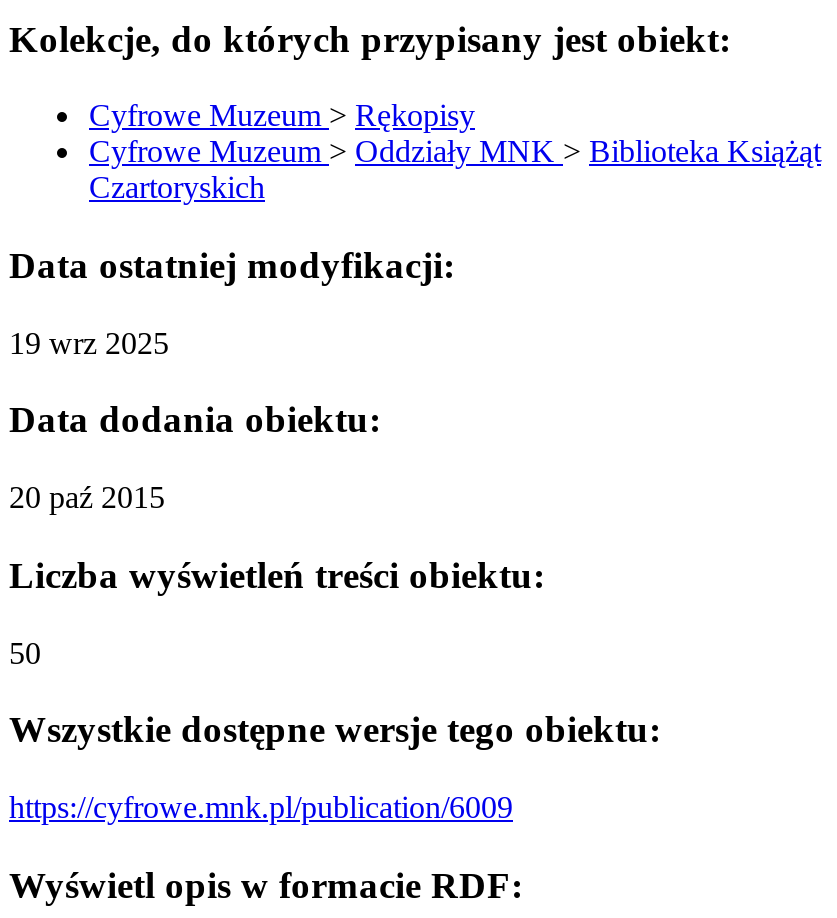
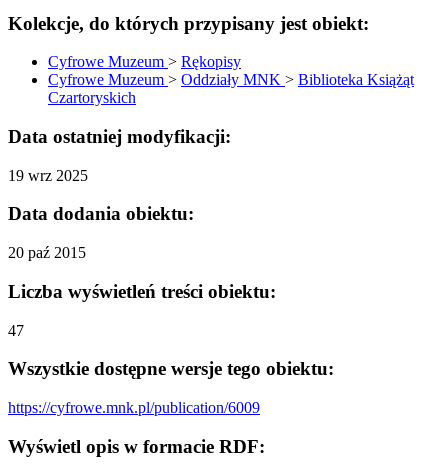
- 50
+ 47
